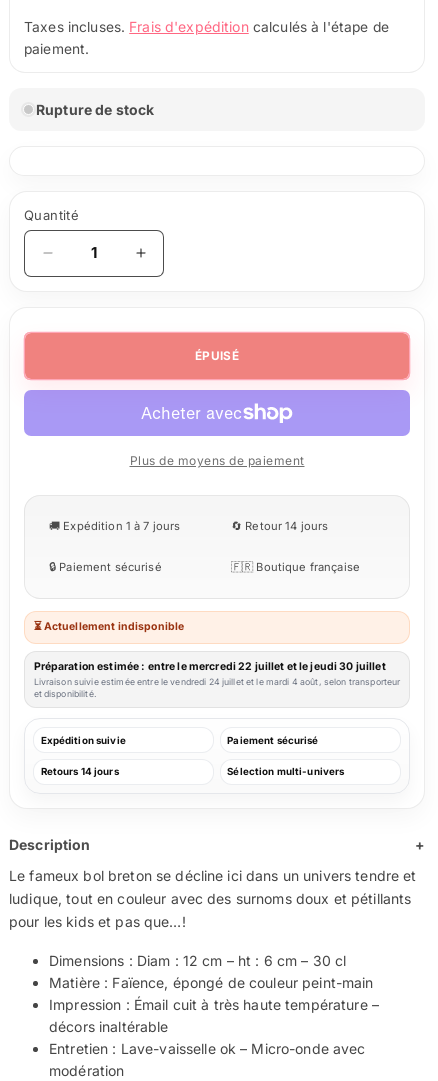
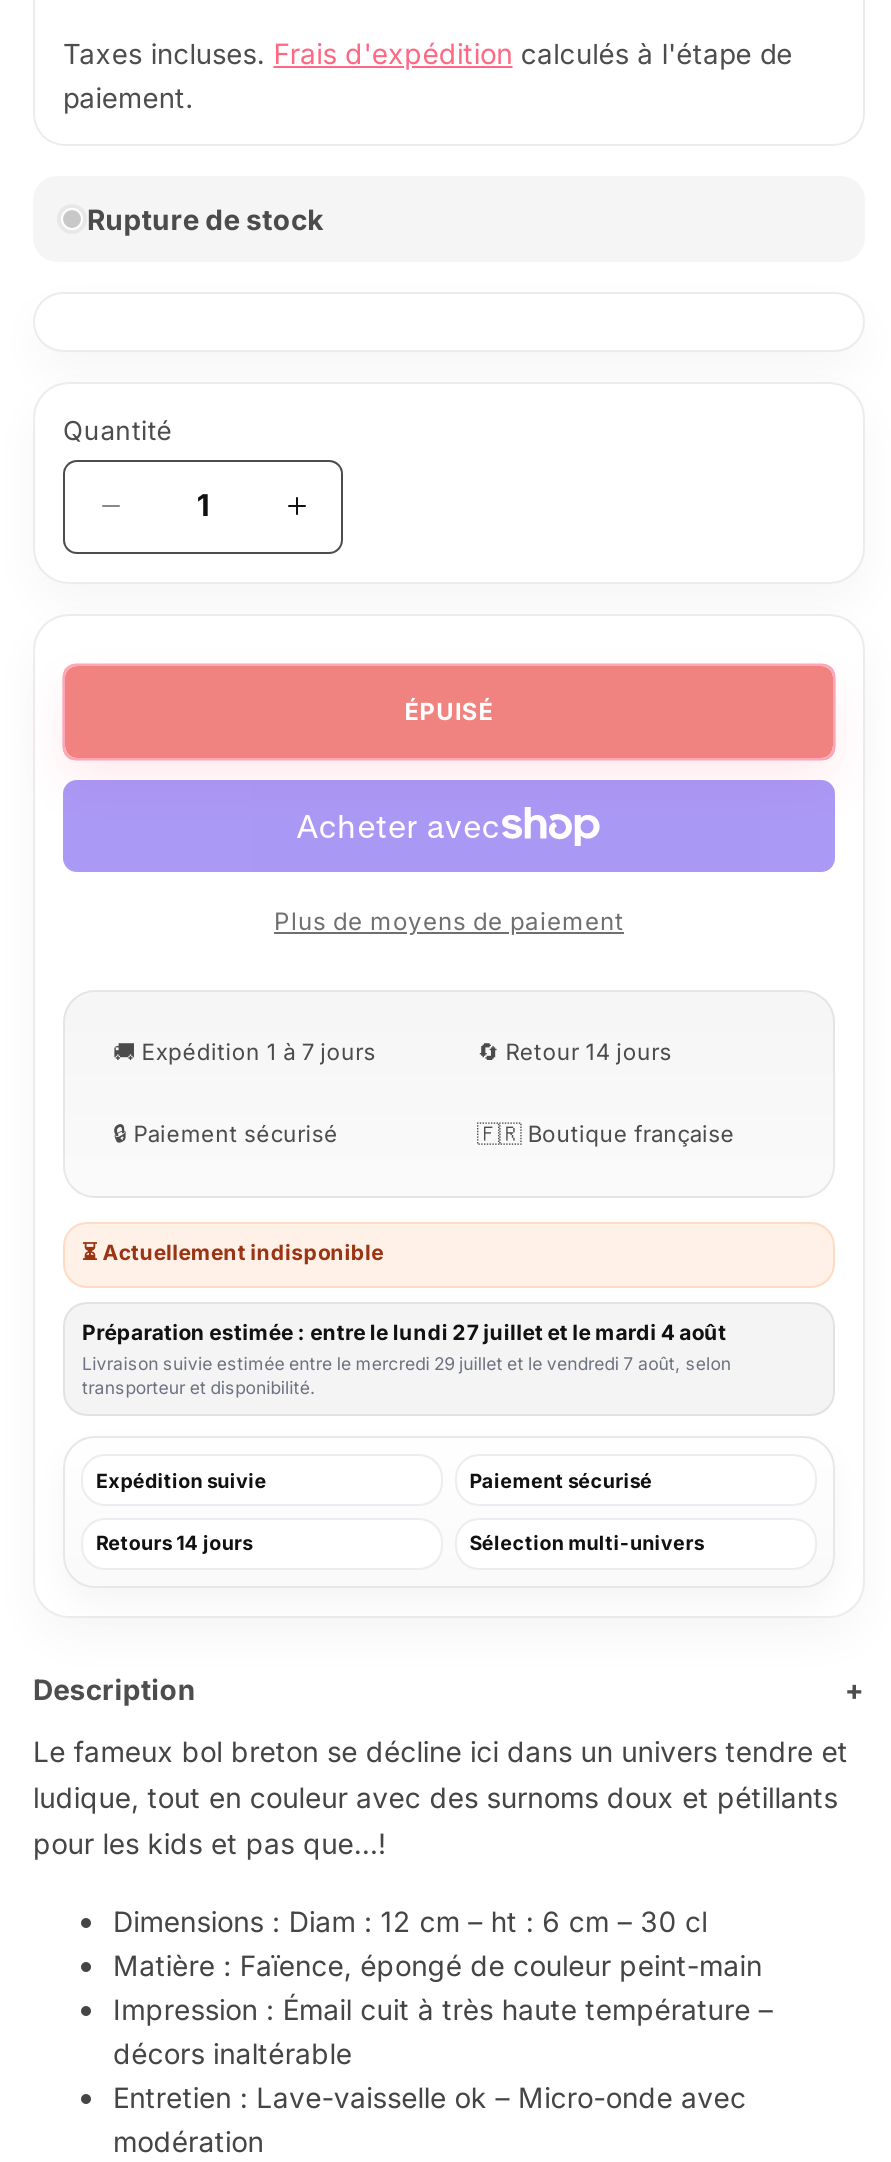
- Préparation estimée : entre le mercredi 22 juillet et le jeudi 30 juillet
- Livraison suivie estimée entre le vendredi 24 juillet et le mardi 4 août, selon transporteur
- et disponibilité.
+ Préparation estimée : entre le lundi 27 juillet et le mardi 4 août
+ Livraison suivie estimée entre le mercredi 29 juillet et le vendredi 7 août, selon
+ transporteur et disponibilité.
